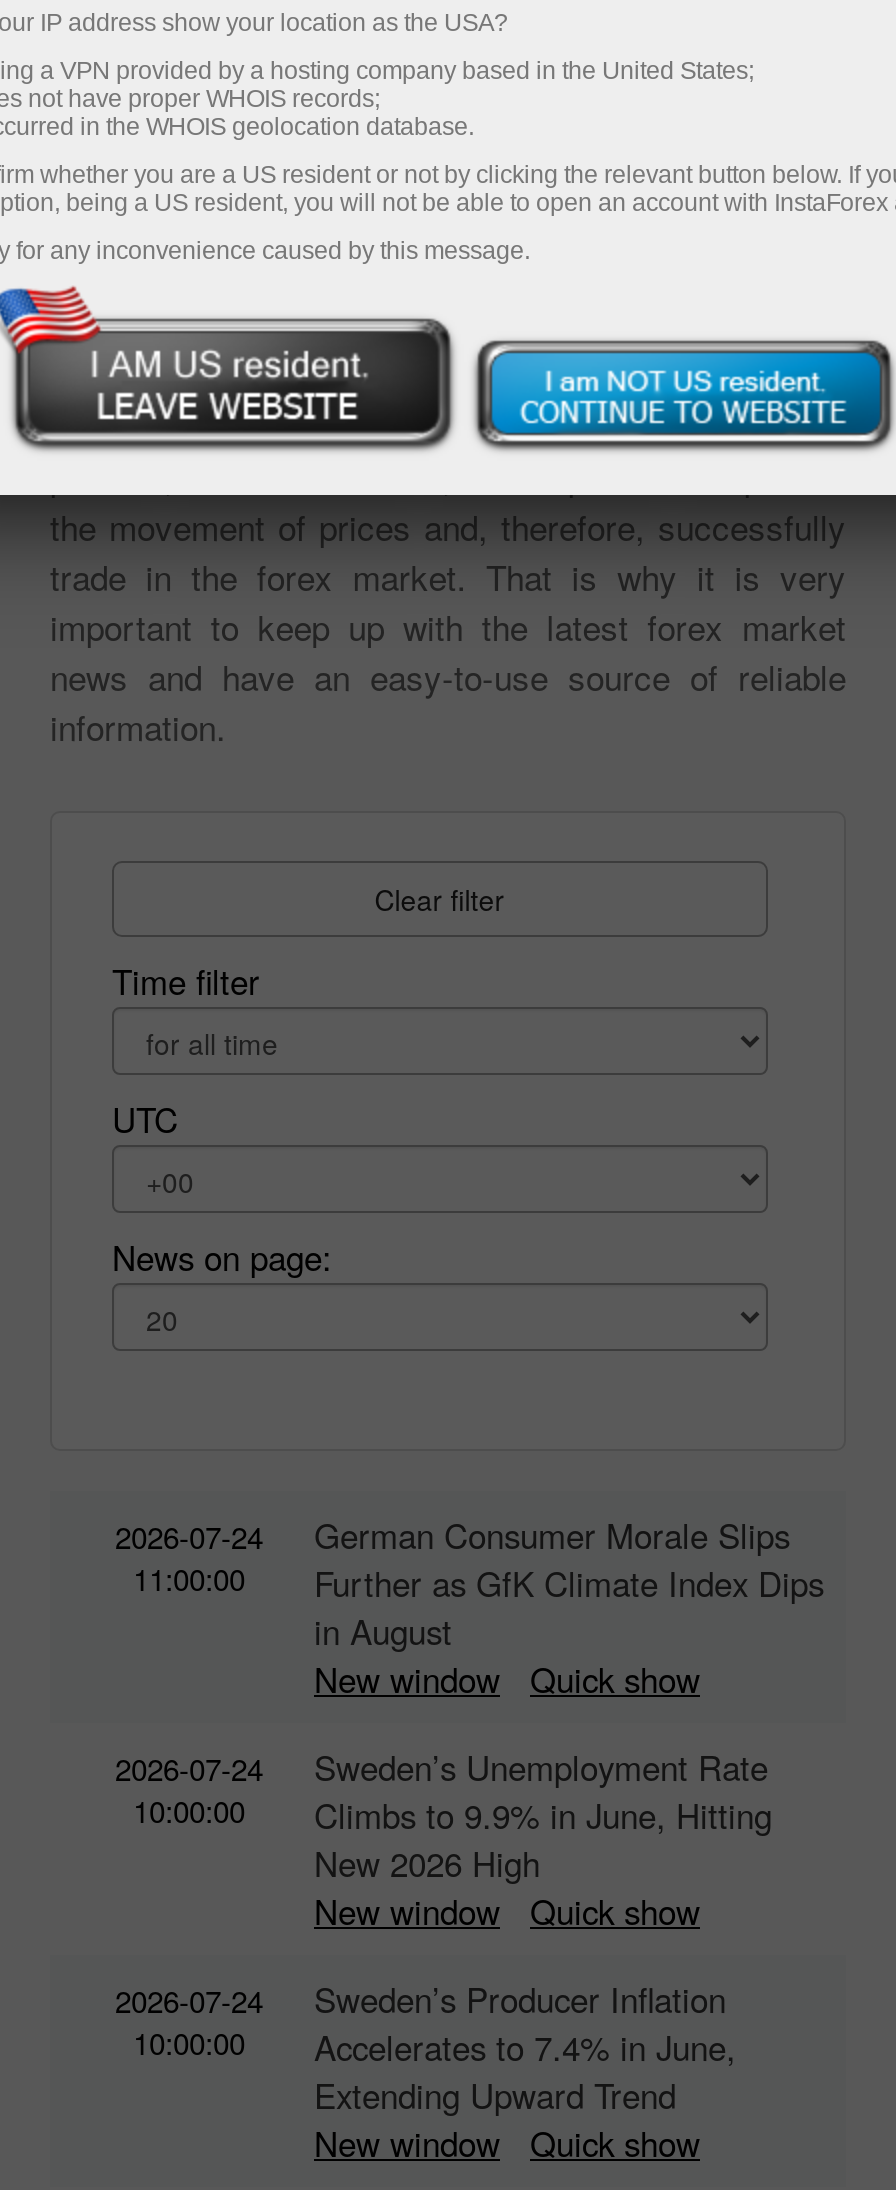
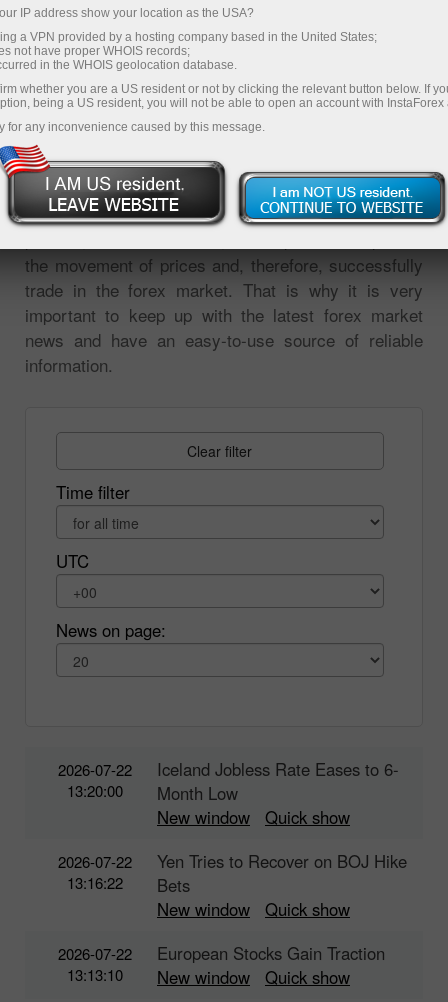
- 2026-07-24
- 11:00:00
+ 2026-07-22
+ 13:20:00

- German Consumer Morale Slips
- Further as GfK Climate Index Dips
- in August
+ Iceland Jobless Rate Eases to 6-
+ Month Low

- 2026-07-24
- 10:00:00
+ 2026-07-22
+ 13:16:22

- Sweden’s Unemployment Rate
- Climbs to 9.9% in June, Hitting
- New 2026 High
+ Yen Tries to Recover on BOJ Hike
+ Bets

- 2026-07-24
- 10:00:00
+ 2026-07-22
+ 13:13:10

- Sweden’s Producer Inflation
- Accelerates to 7.4% in June,
- Extending Upward Trend
+ European Stocks Gain Traction
